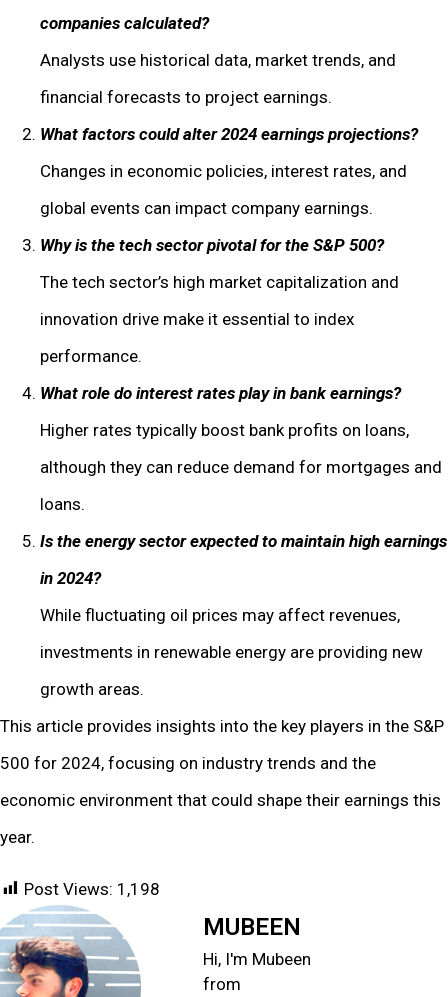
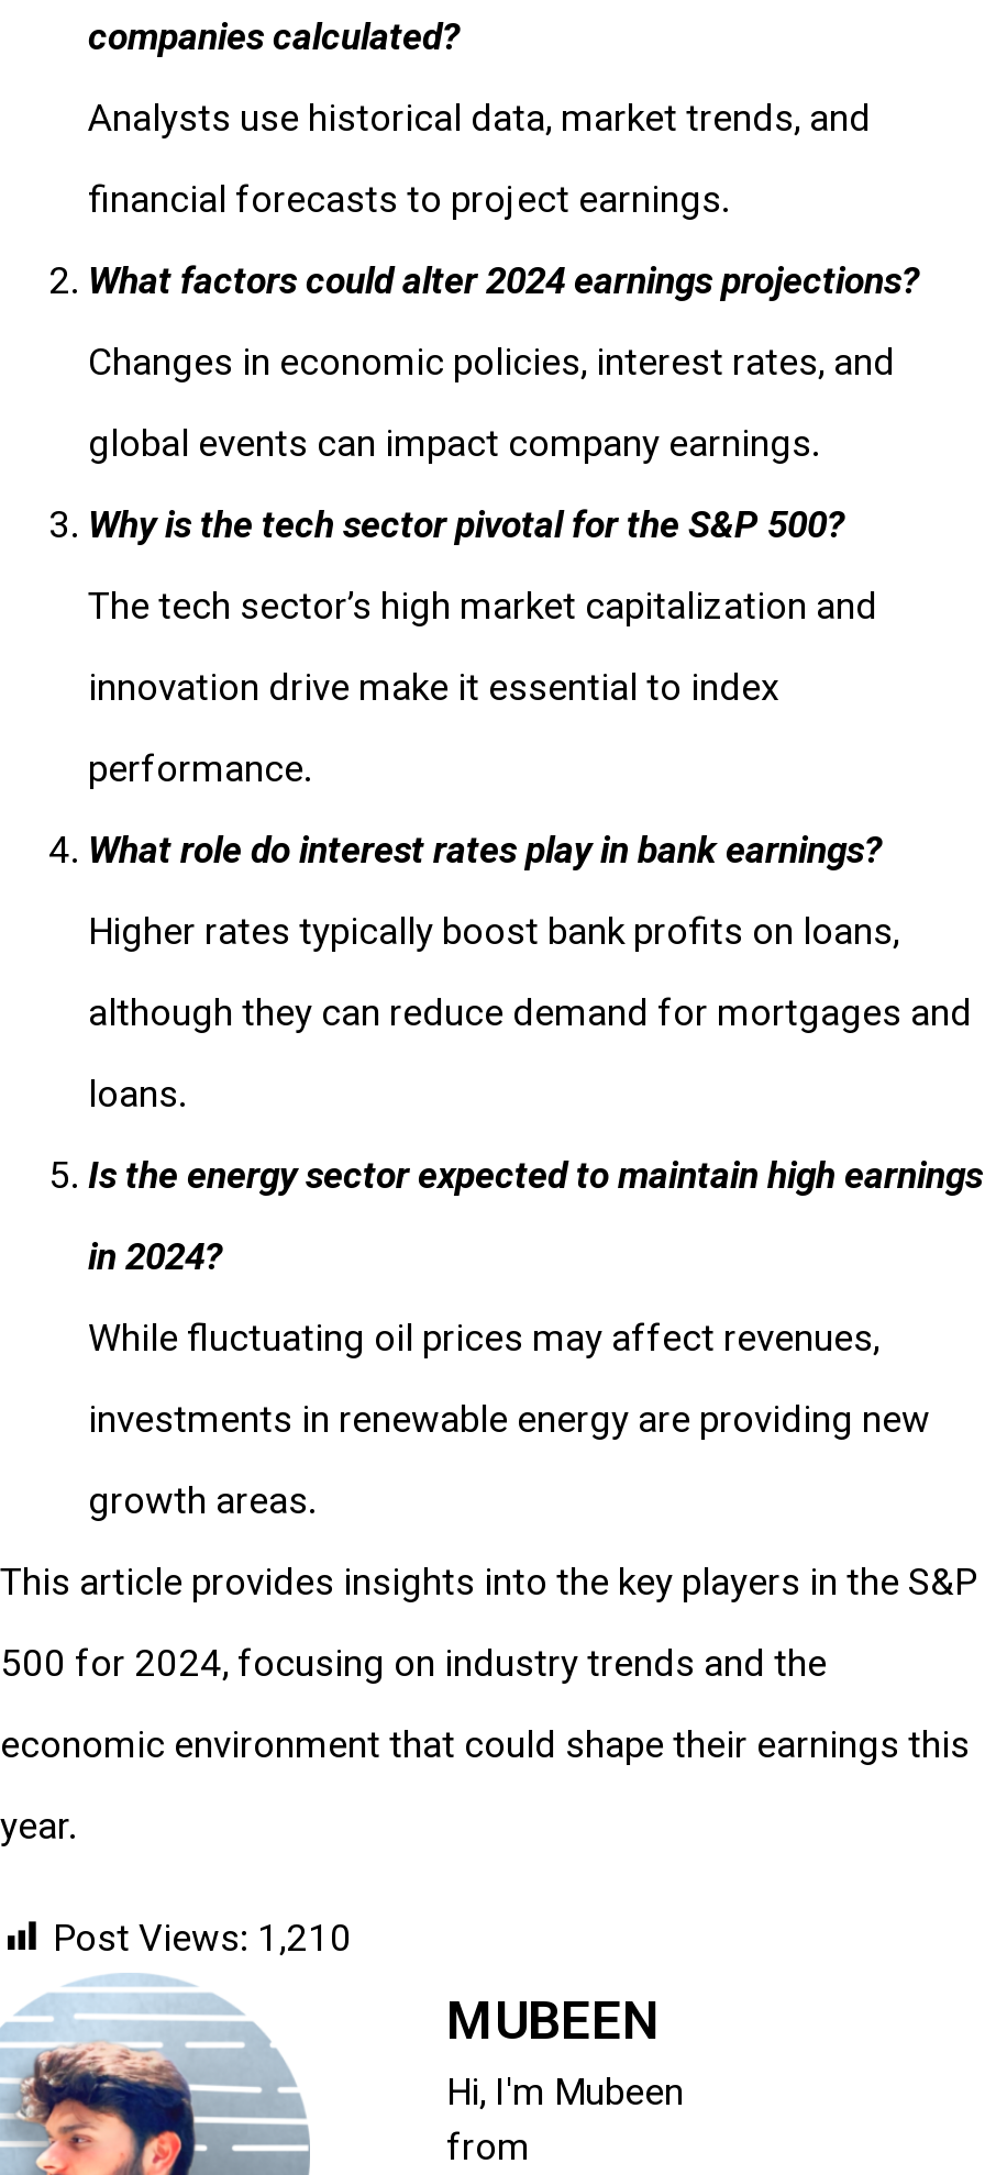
- Post Views: 1,198
+ Post Views: 1,210
